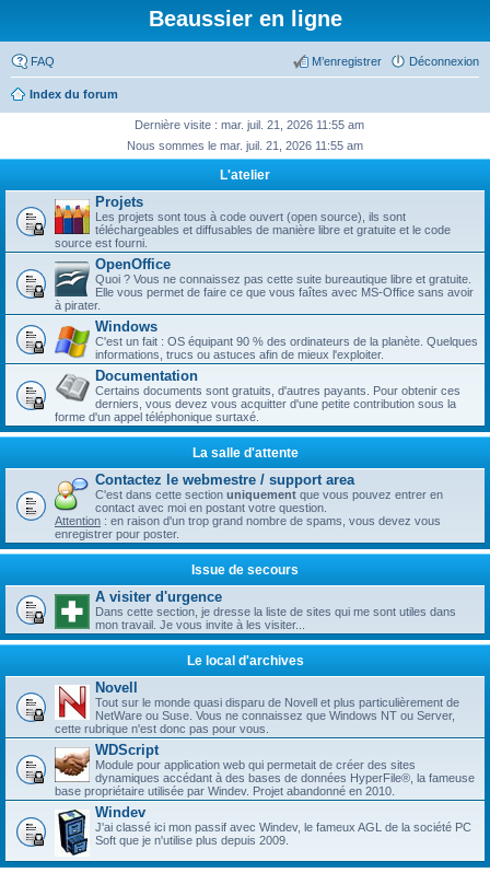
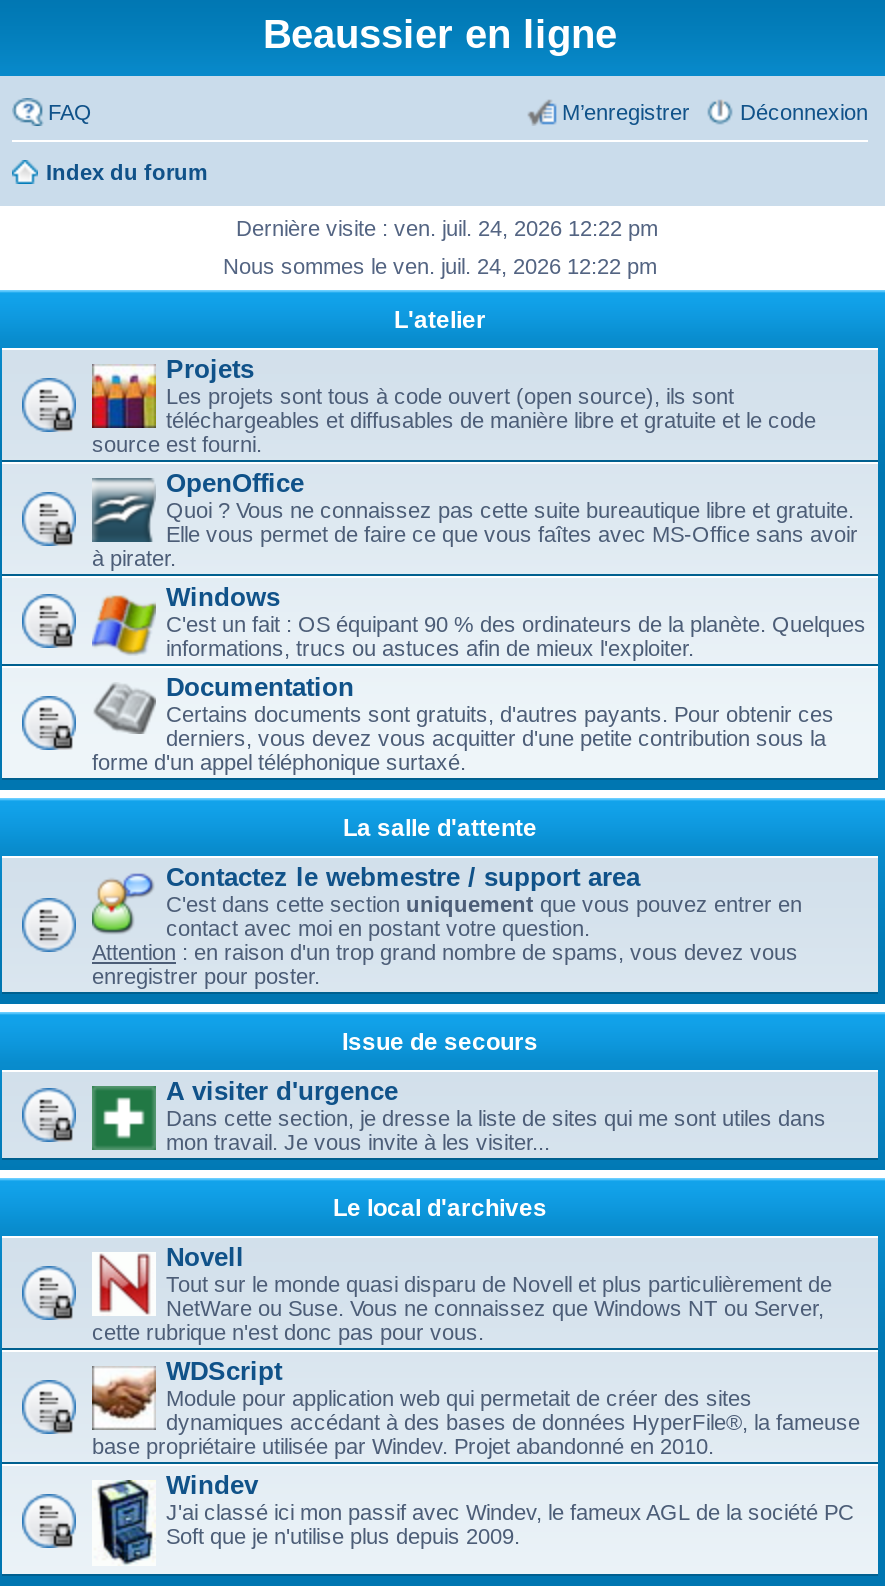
- Dernière visite : mar. juil. 21, 2026 11:55 am
+ Dernière visite : ven. juil. 24, 2026 12:22 pm

- Nous sommes le mar. juil. 21, 2026 11:55 am
+ Nous sommes le ven. juil. 24, 2026 12:22 pm
